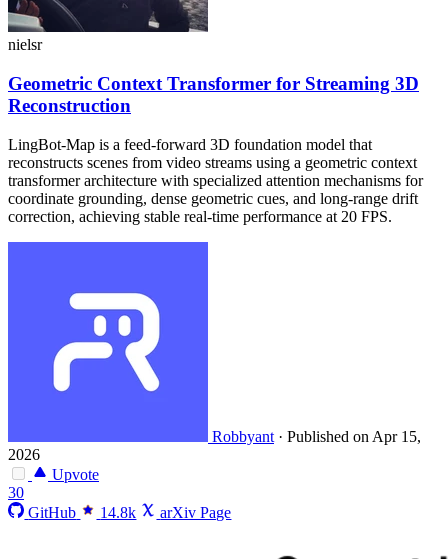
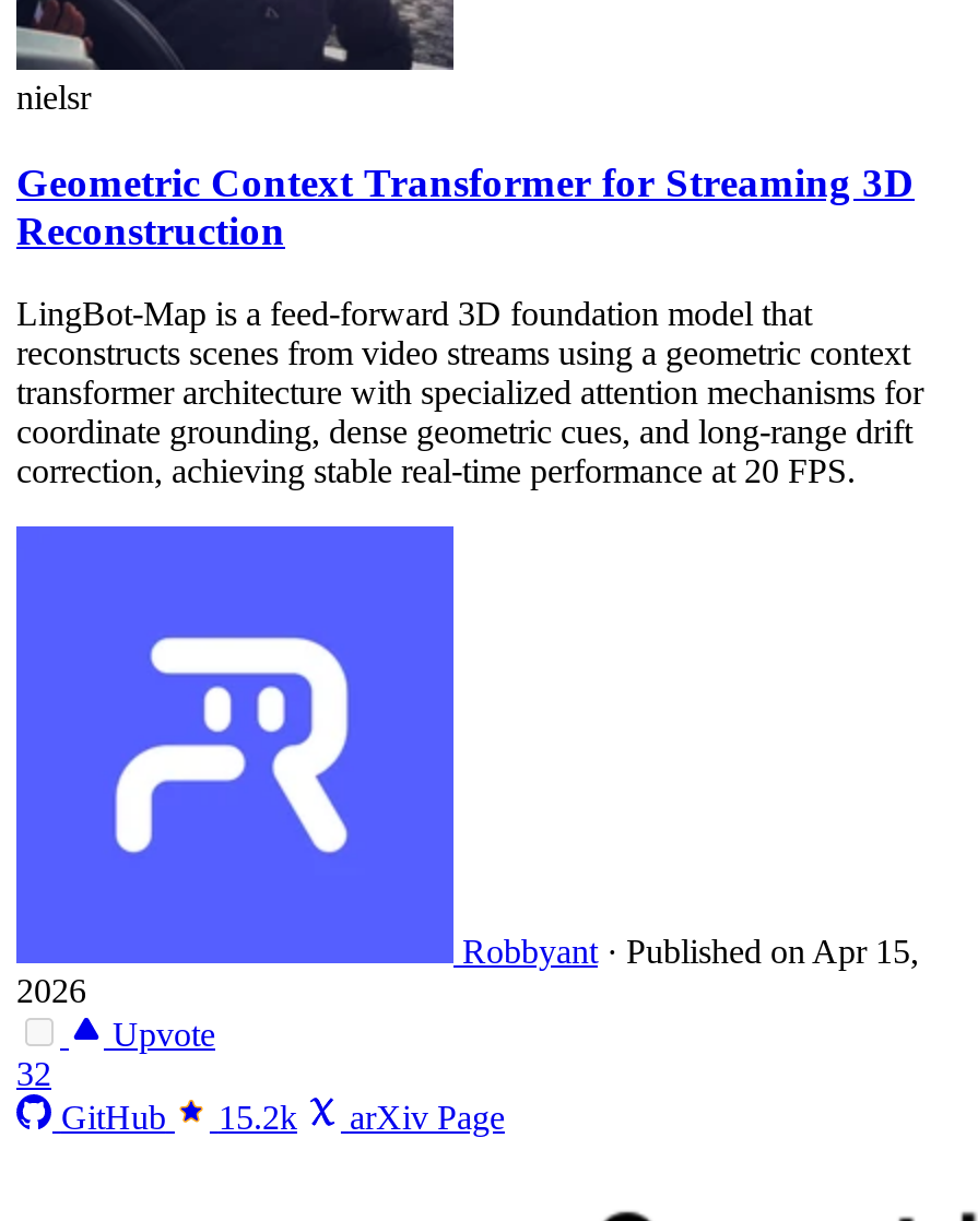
- 30
+ 32

- GitHub 14.8k arXiv Page
+ GitHub 15.2k arXiv Page
